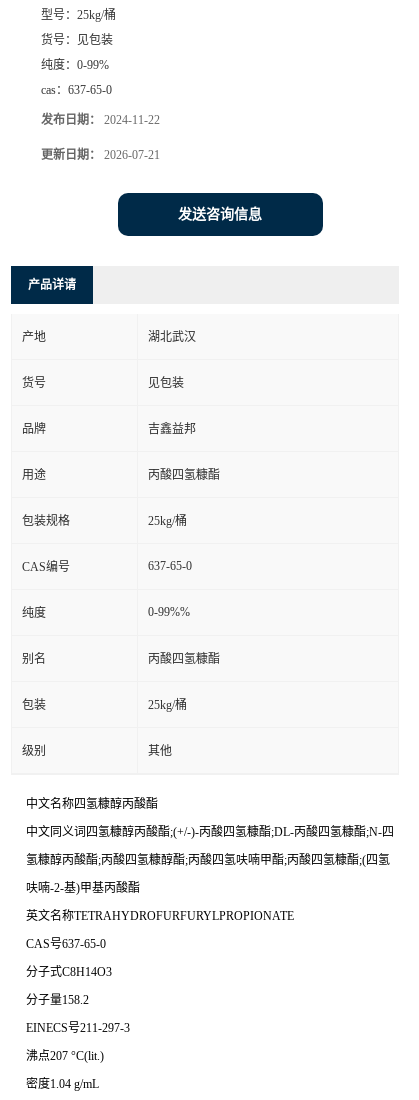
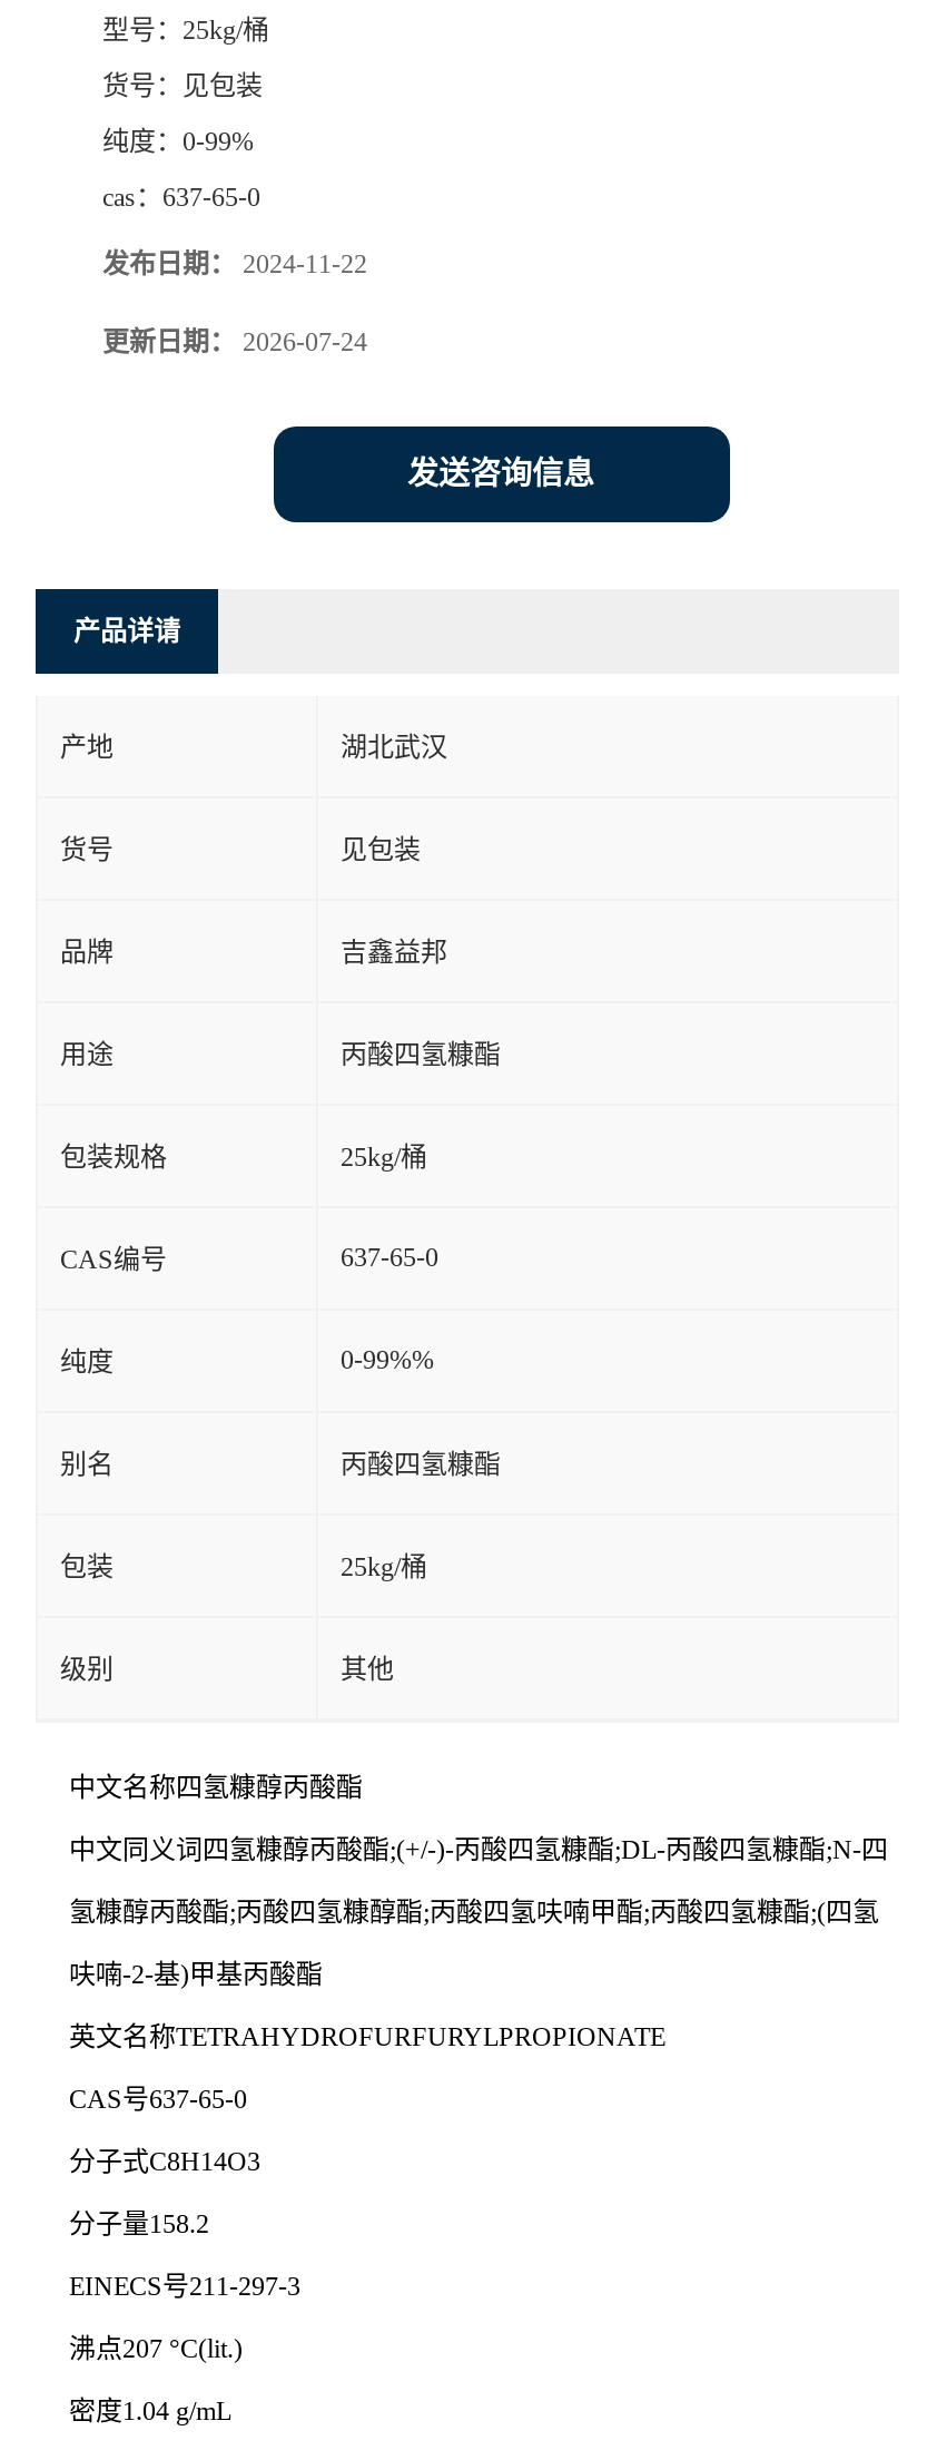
- 更新日期：2026-07-21
+ 更新日期：2026-07-24
